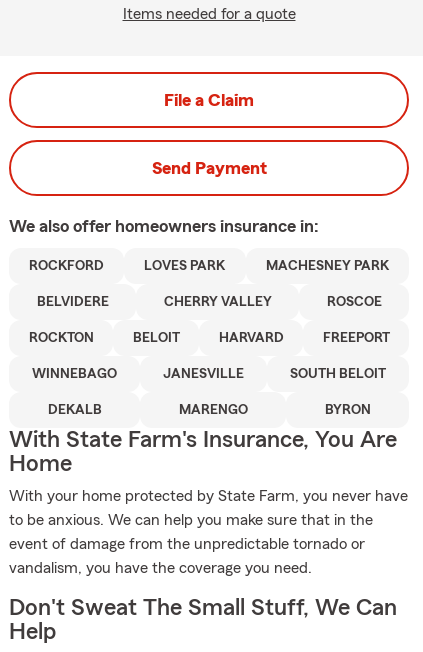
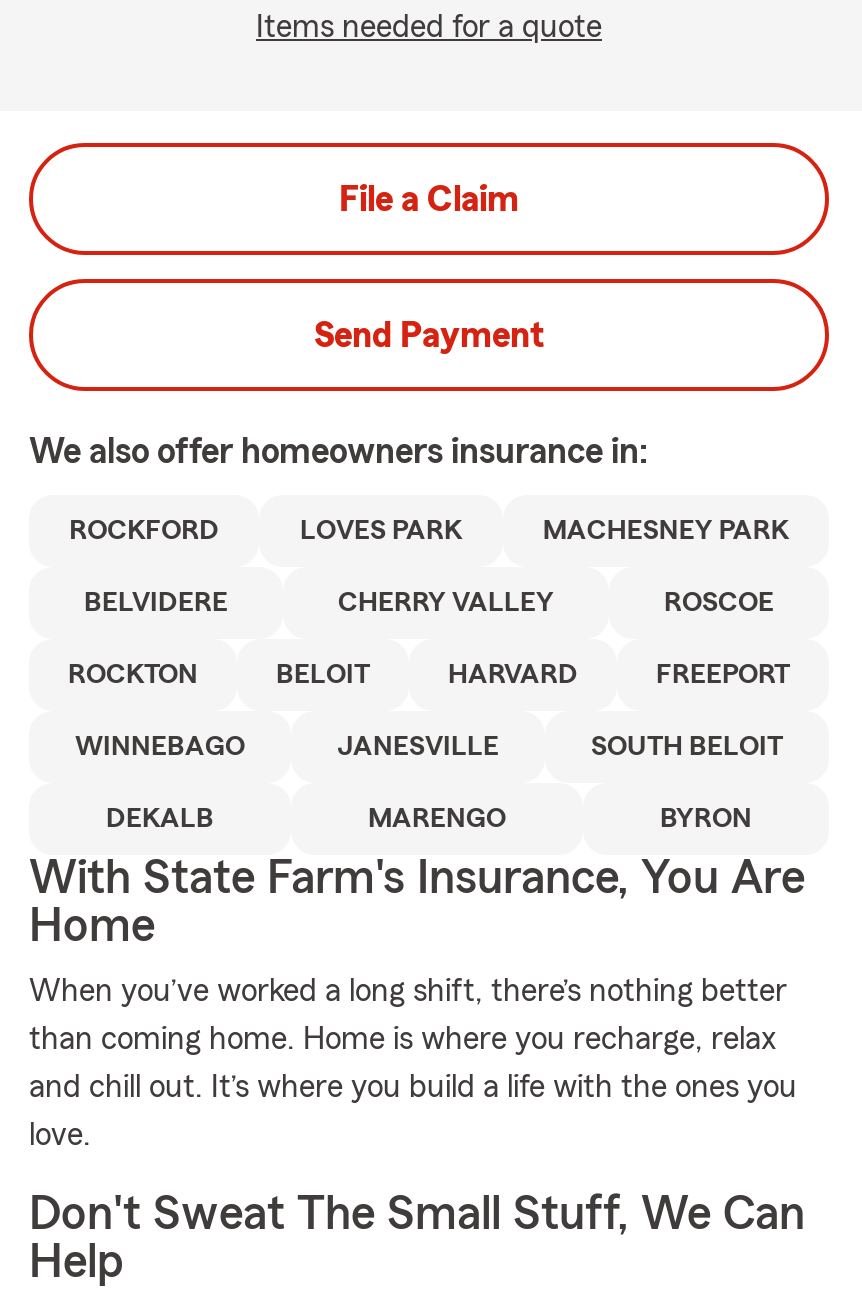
- With your home protected by State Farm, you never have
+ When you’ve worked a long shift, there’s nothing better

- to be anxious. We can help you make sure that in the
+ than coming home. Home is where you recharge, relax

- event of damage from the unpredictable tornado or
+ and chill out. It’s where you build a life with the ones you

- vandalism, you have the coverage you need.
+ love.
